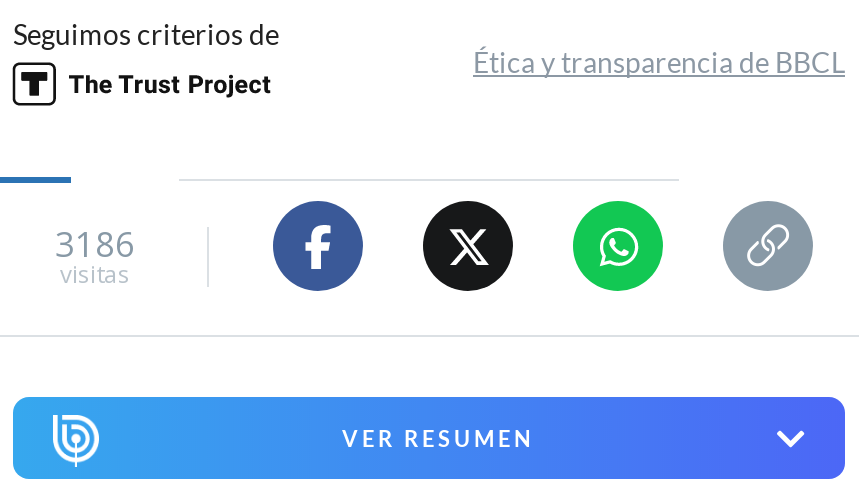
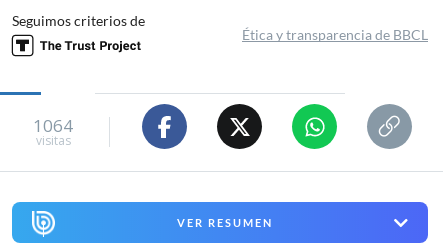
- 3186
+ 1064
